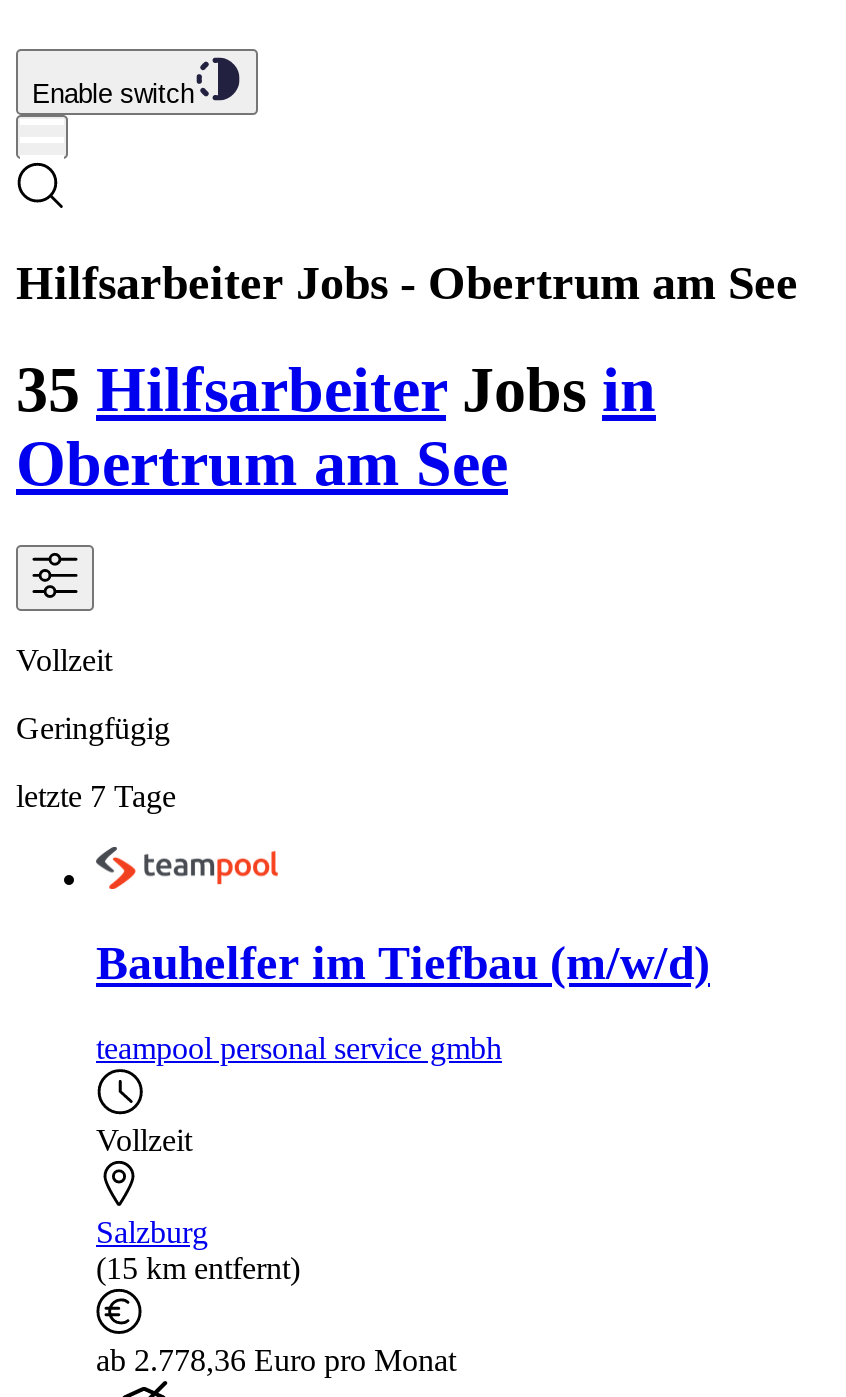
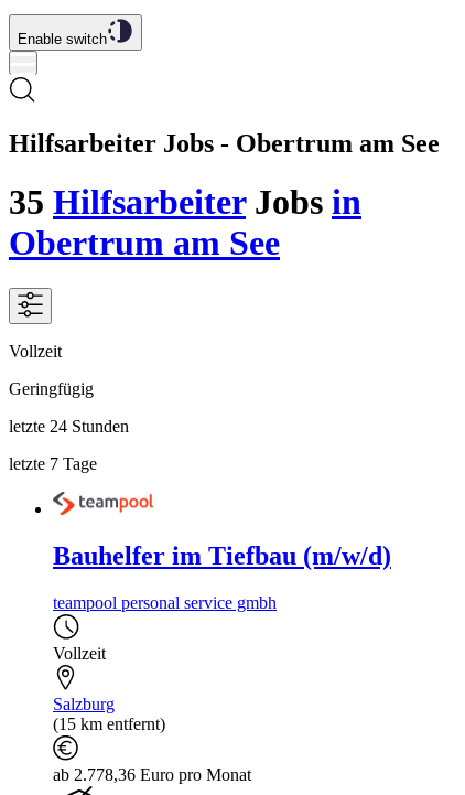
+ letzte 24 Stunden
